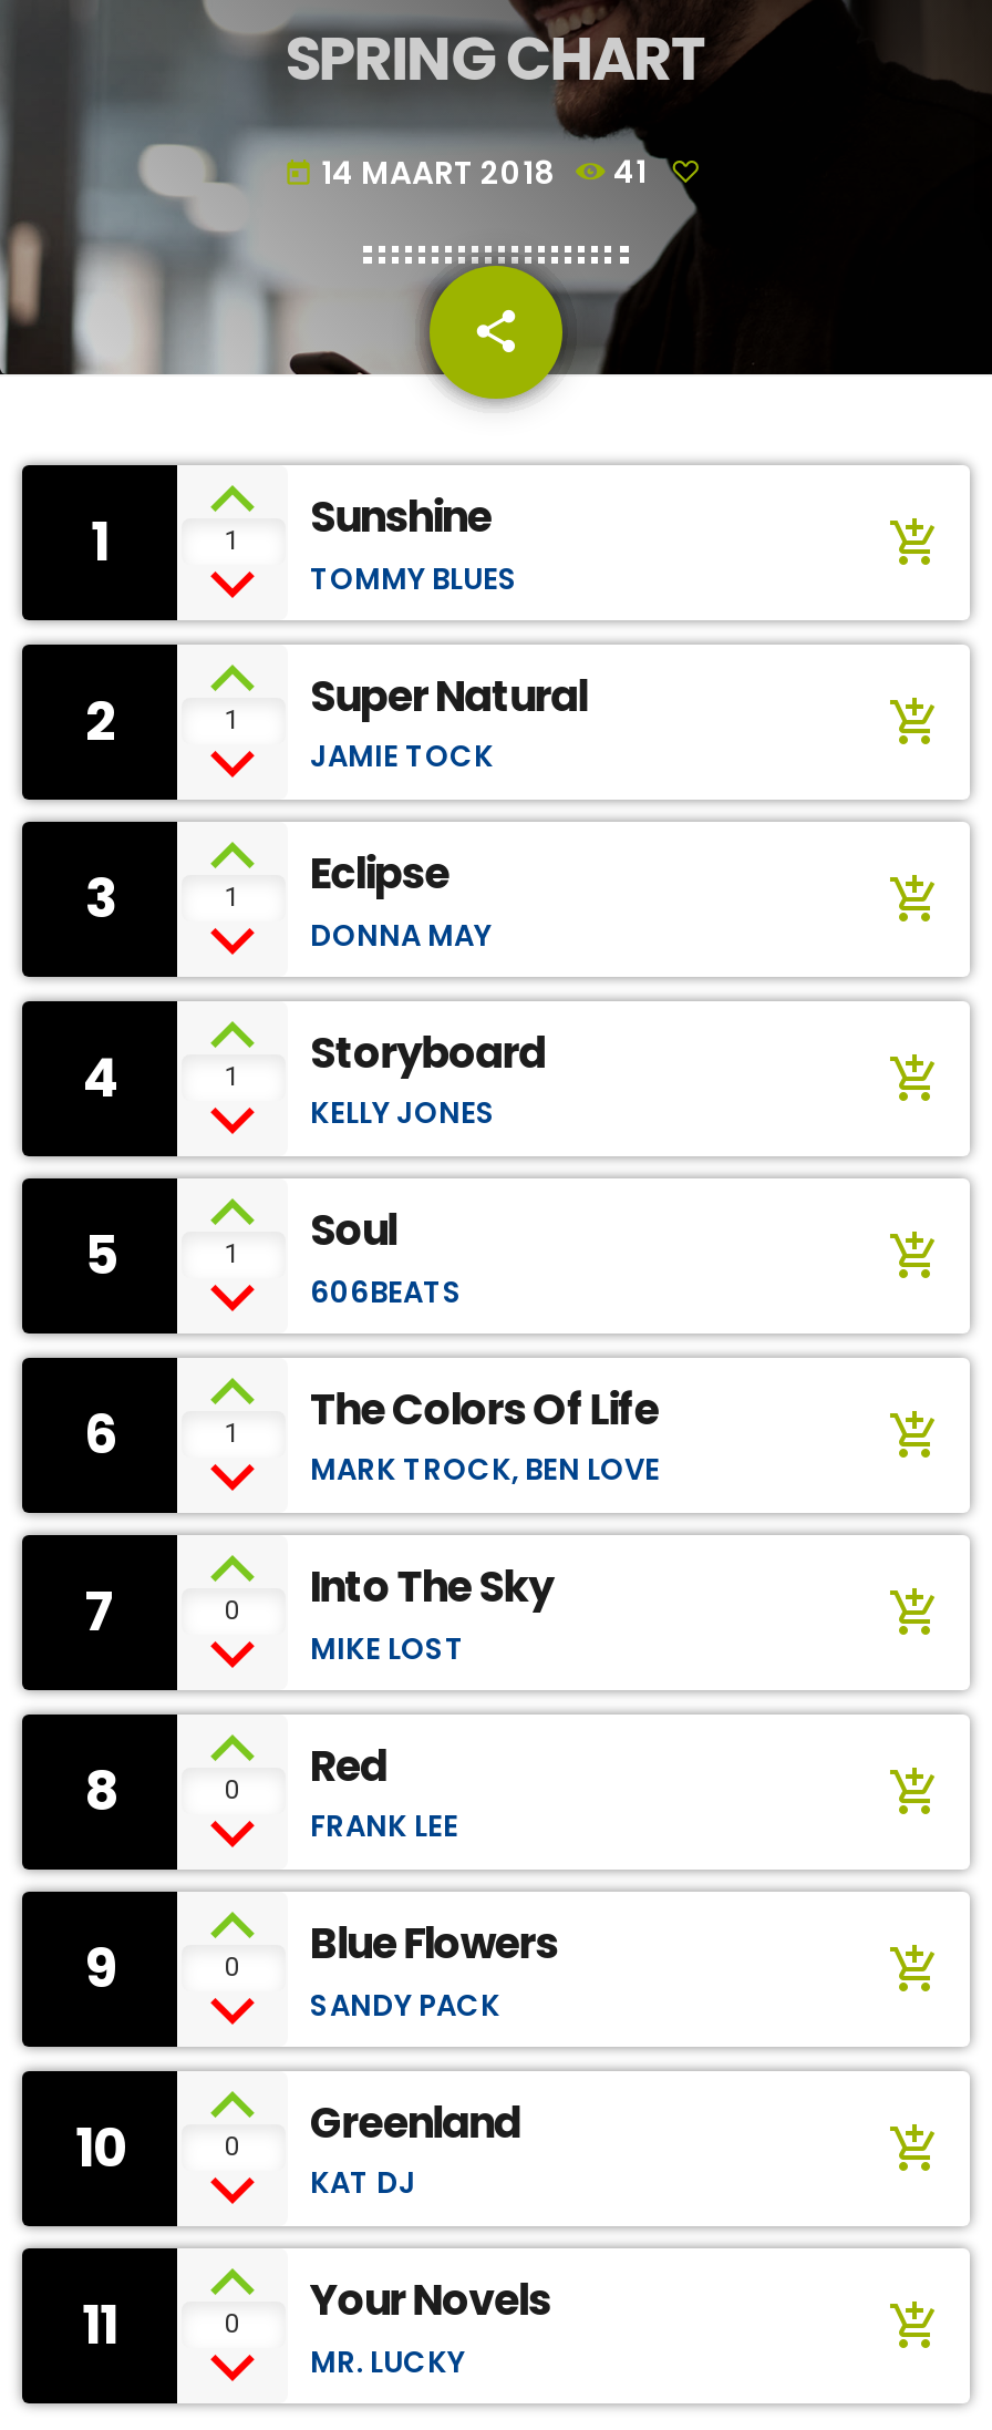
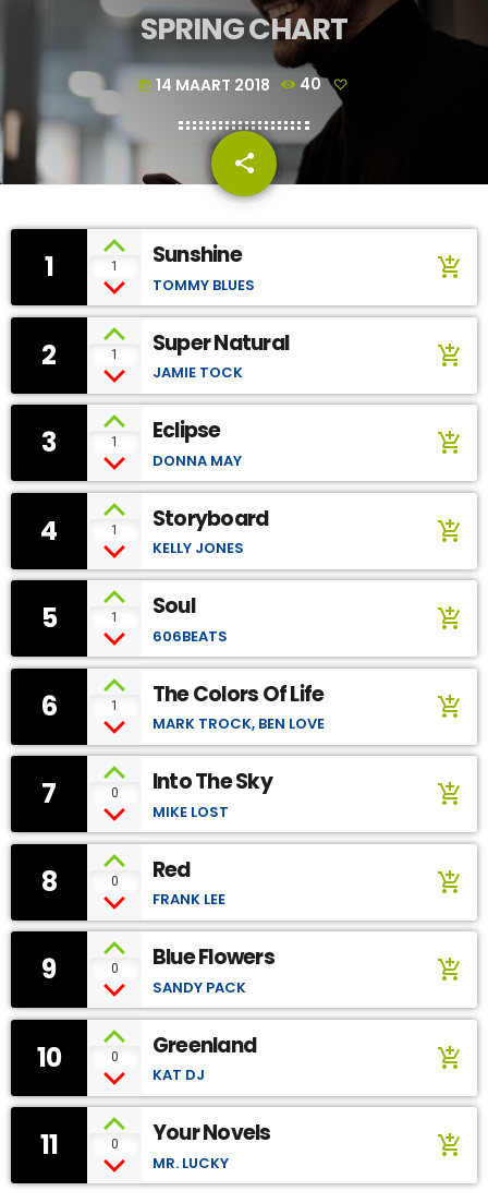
- 41
+ 40
